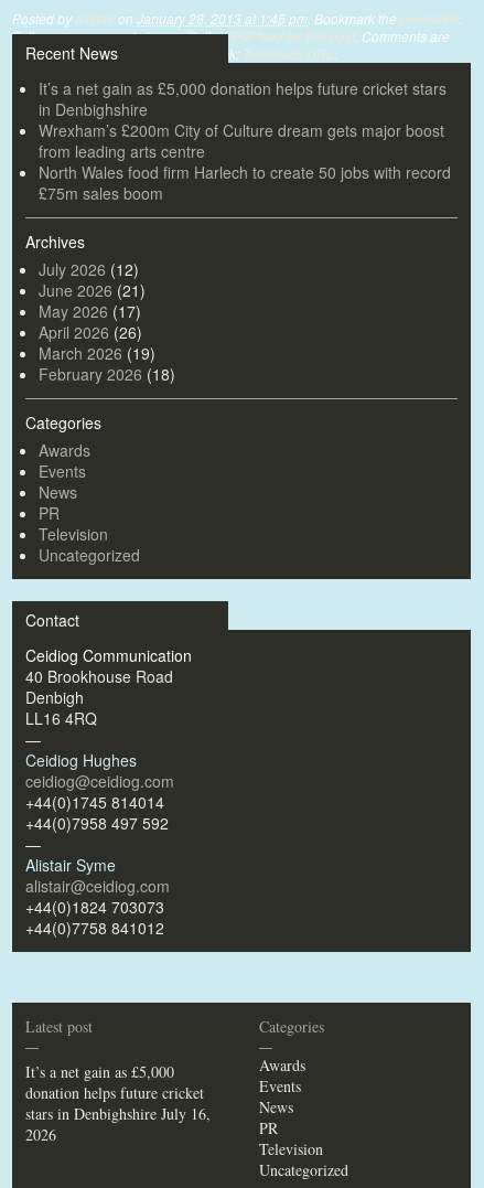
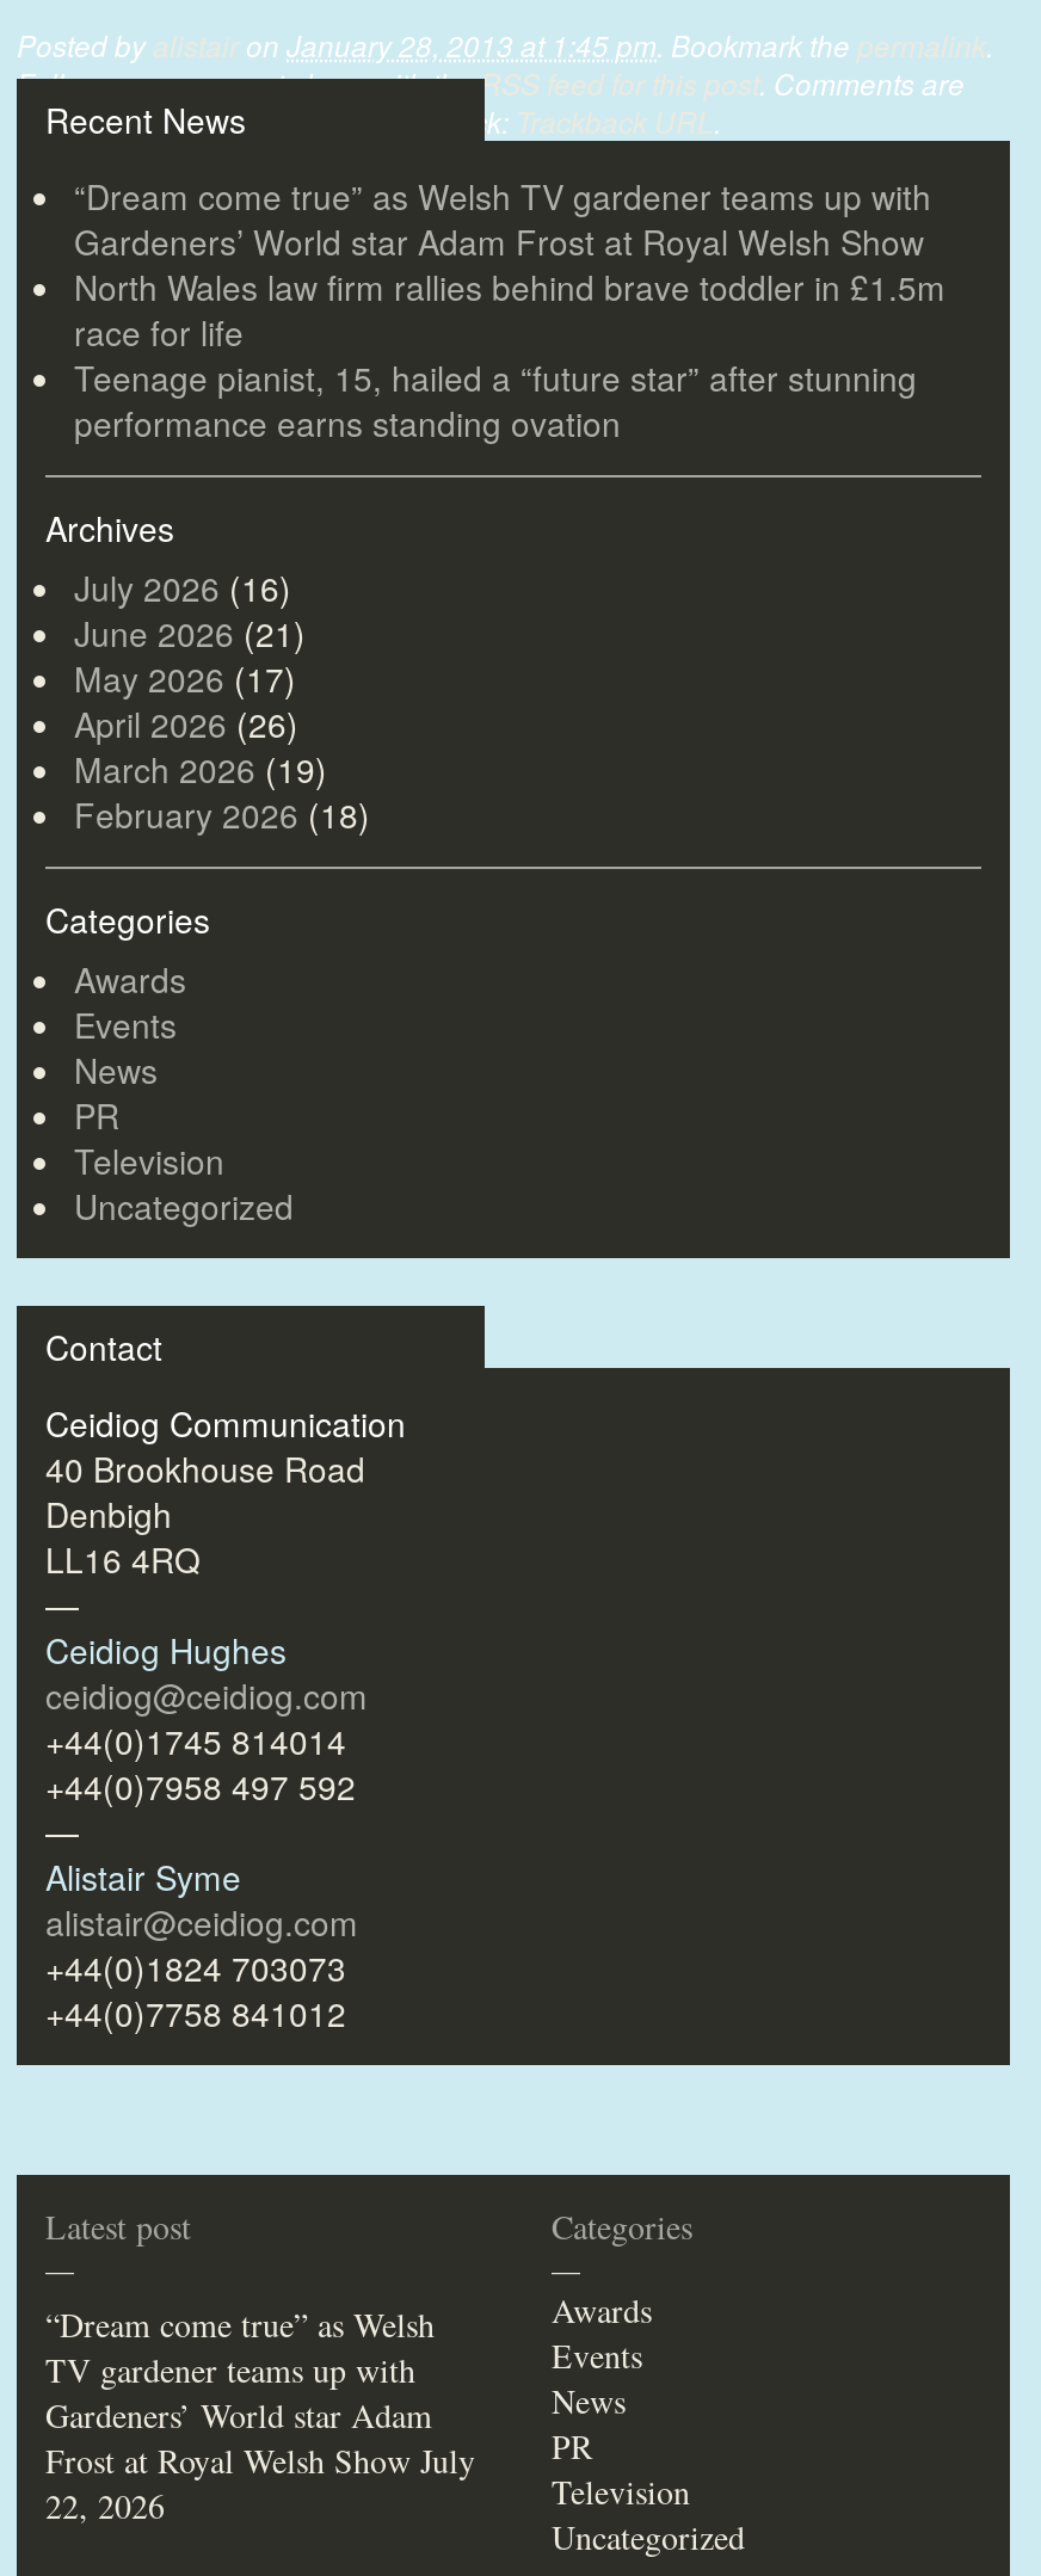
- It’s a net gain as £5,000 donation helps future cricket stars
- in Denbighshire
- Wrexham’s £200m City of Culture dream gets major boost
- from leading arts centre
- North Wales food firm Harlech to create 50 jobs with record
- £75m sales boom
+ “Dream come true” as Welsh TV gardener teams up with
+ Gardeners’ World star Adam Frost at Royal Welsh Show
+ North Wales law firm rallies behind brave toddler in £1.5m
+ race for life
+ Teenage pianist, 15, hailed a “future star” after stunning
+ performance earns standing ovation

- July 2026 (12)
+ July 2026 (16)

- It’s a net gain as £5,000
- donation helps future cricket
- stars in Denbighshire July 16,
- 2026
+ “Dream come true” as Welsh
+ TV gardener teams up with
+ Gardeners’ World star Adam
+ Frost at Royal Welsh Show July
+ 22, 2026
